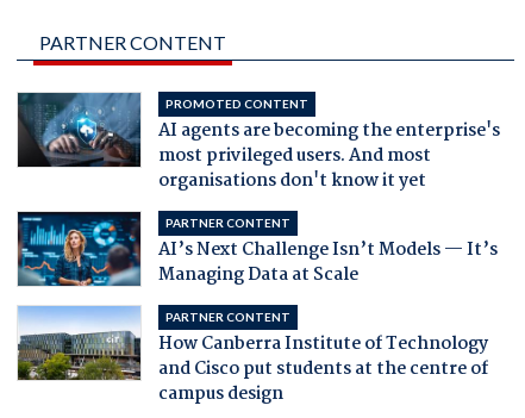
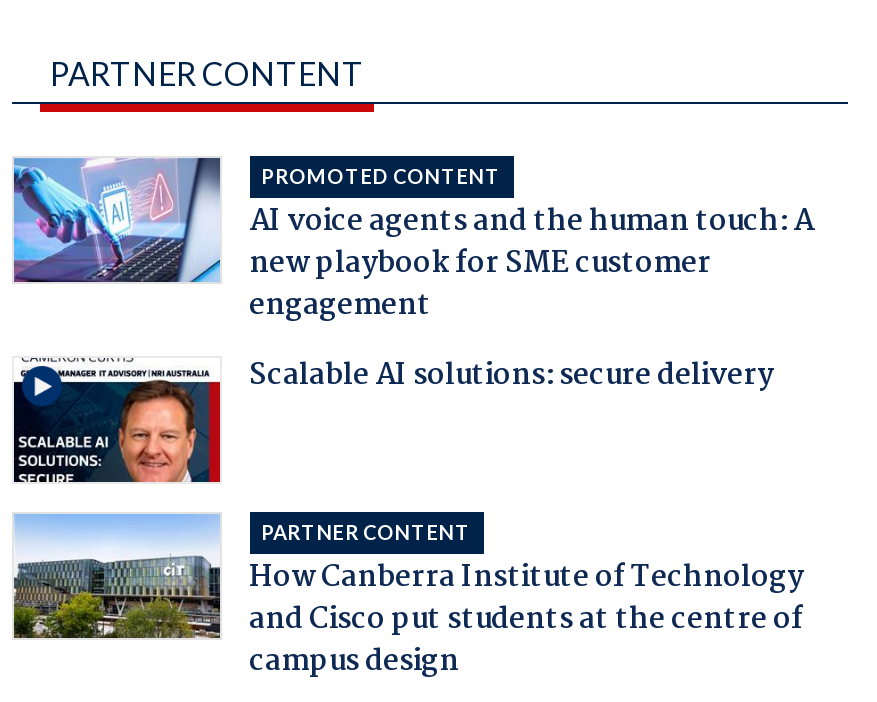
- [image]
- AI agents are becoming the enterprise's
- most privileged users. And most
- organisations don't know it yet
+ [image]
+ AI voice agents and the human touch: A
+ new playbook for SME customer
+ engagement

- [image]
- PARTNER CONTENT
- AI’s Next Challenge Isn’t Models — It’s
- Managing Data at Scale
+ [image]
+ Scalable AI solutions: secure delivery
